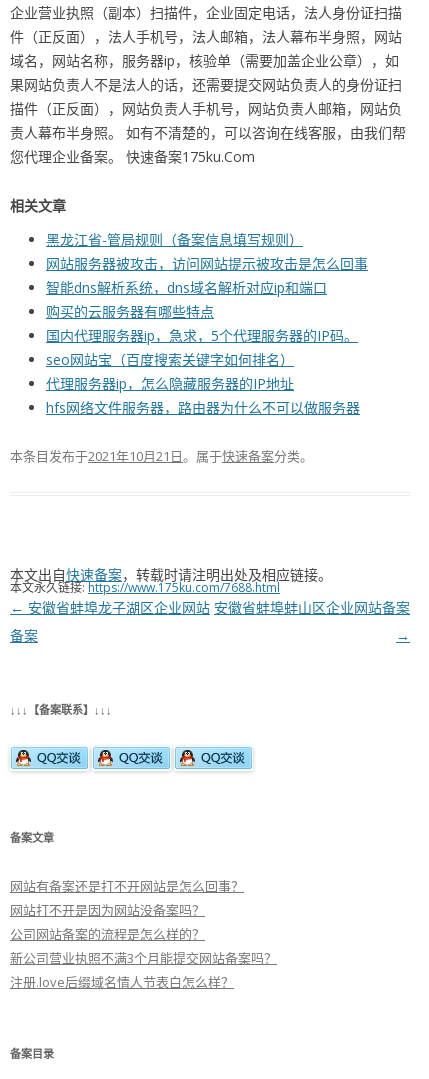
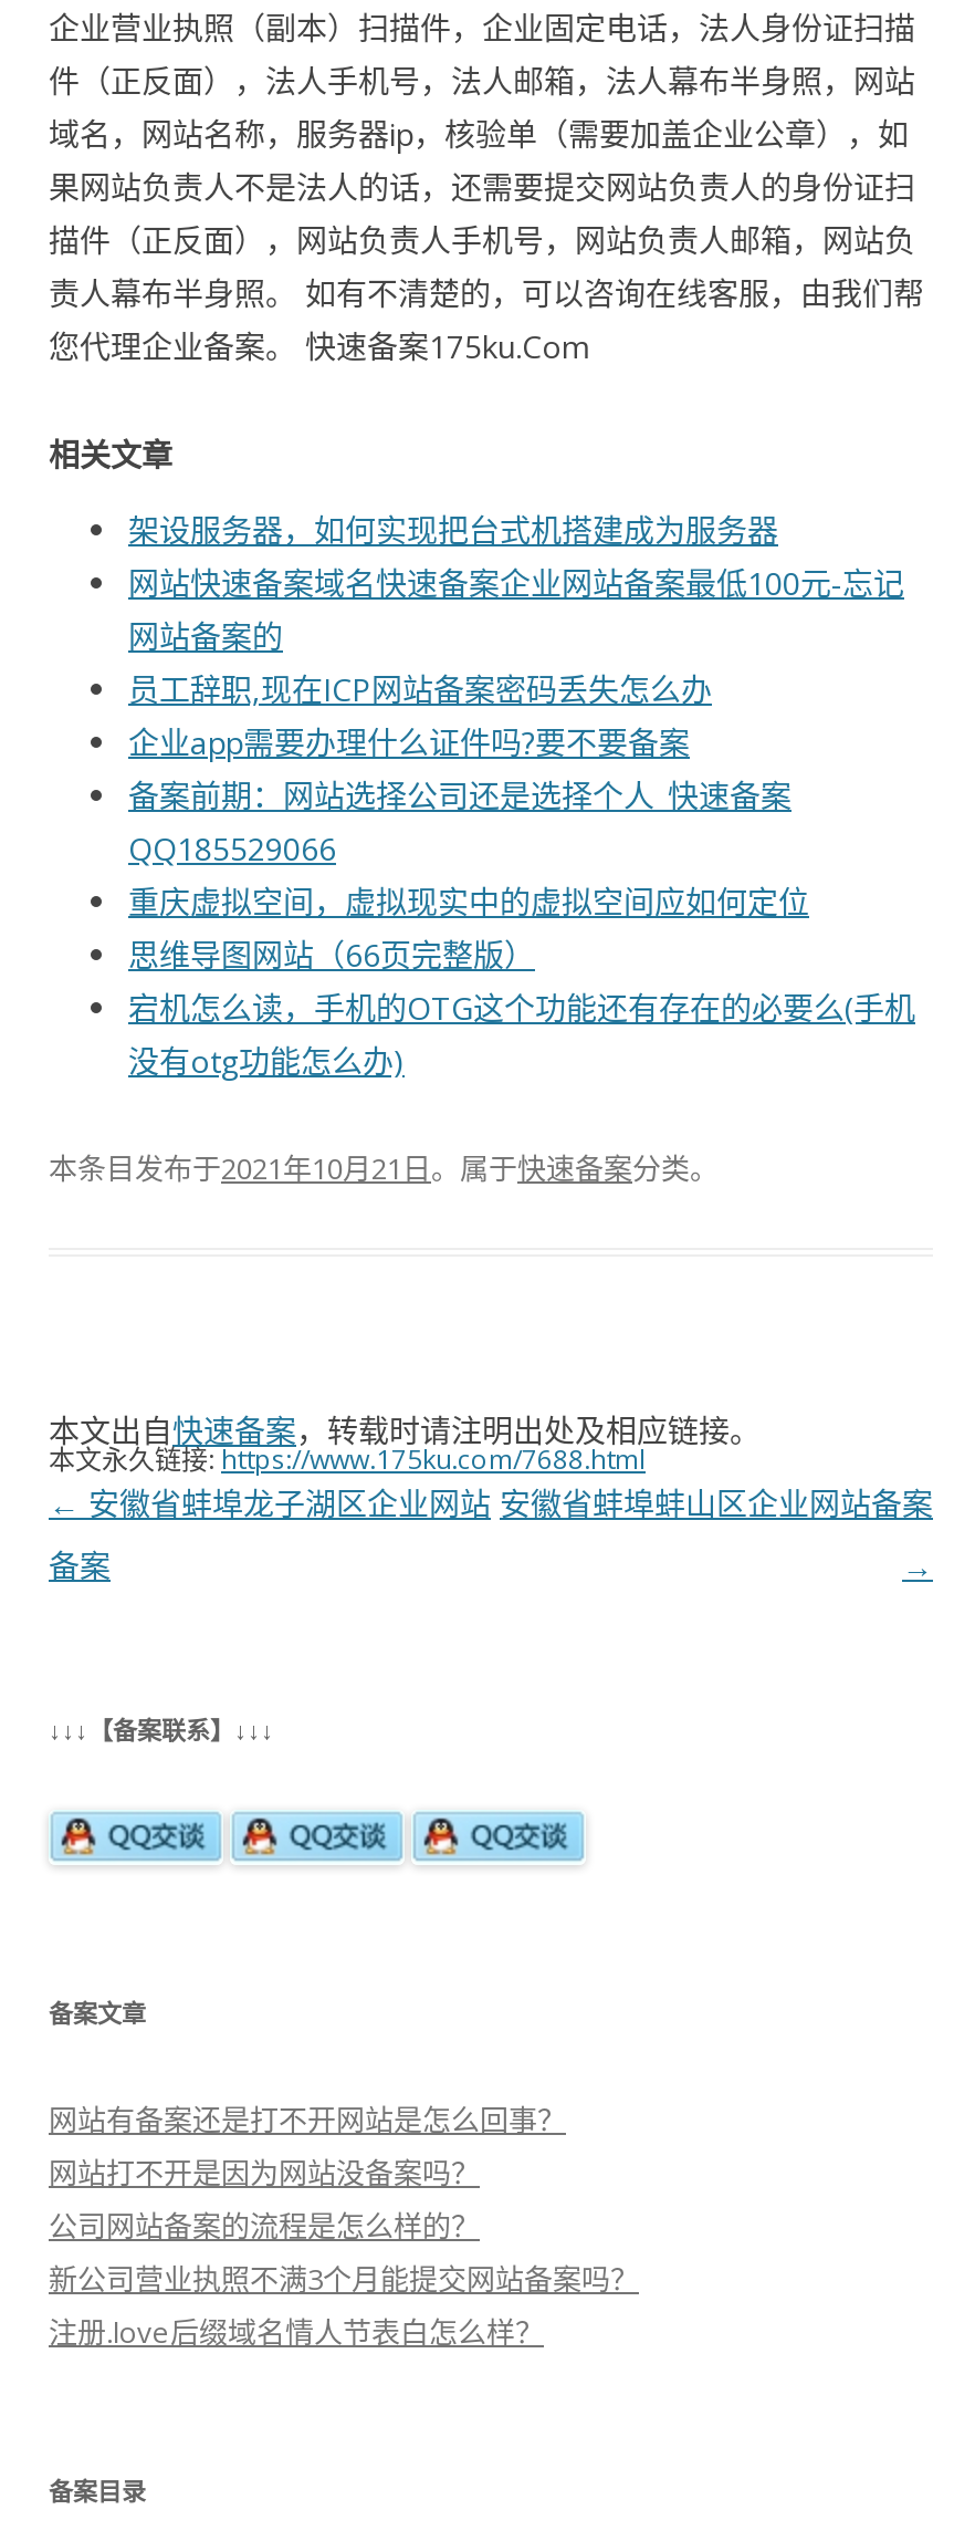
- 黑龙江省-管局规则（备案信息填写规则）
- 网站服务器被攻击，访问网站提示被攻击是怎么回事
- 智能dns解析系统，dns域名解析对应ip和端口
- 购买的云服务器有哪些特点
- 国内代理服务器ip，急求，5个代理服务器的IP码。
- seo网站宝（百度搜索关键字如何排名）
- 代理服务器ip，怎么隐藏服务器的IP地址
- hfs网络文件服务器，路由器为什么不可以做服务器
+ 架设服务器，如何实现把台式机搭建成为服务器
+ 网站快速备案域名快速备案企业网站备案最低100元-忘记
+ 网站备案的
+ 员工辞职,现在ICP网站备案密码丢失怎么办
+ 企业app需要办理什么证件吗?要不要备案
+ 备案前期：网站选择公司还是选择个人_快速备案
+ QQ185529066
+ 重庆虚拟空间，虚拟现实中的虚拟空间应如何定位
+ 思维导图网站（66页完整版）
+ 宕机怎么读，手机的OTG这个功能还有存在的必要么(手机
+ 没有otg功能怎么办)
